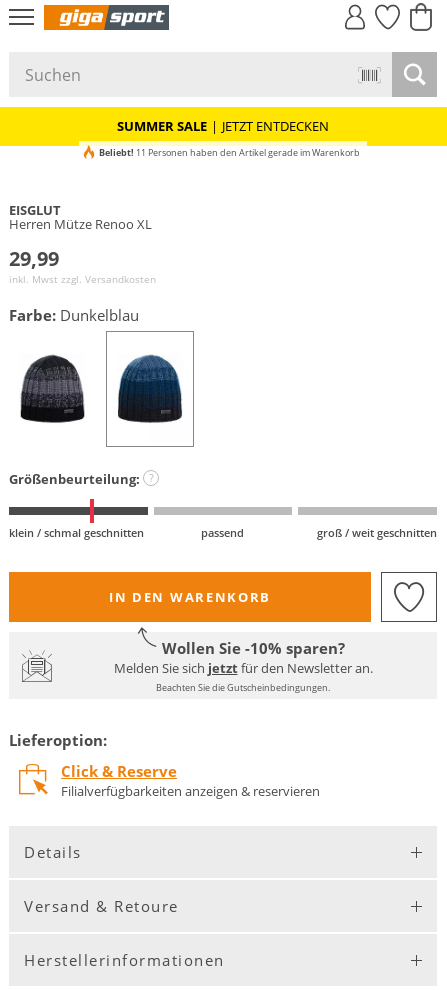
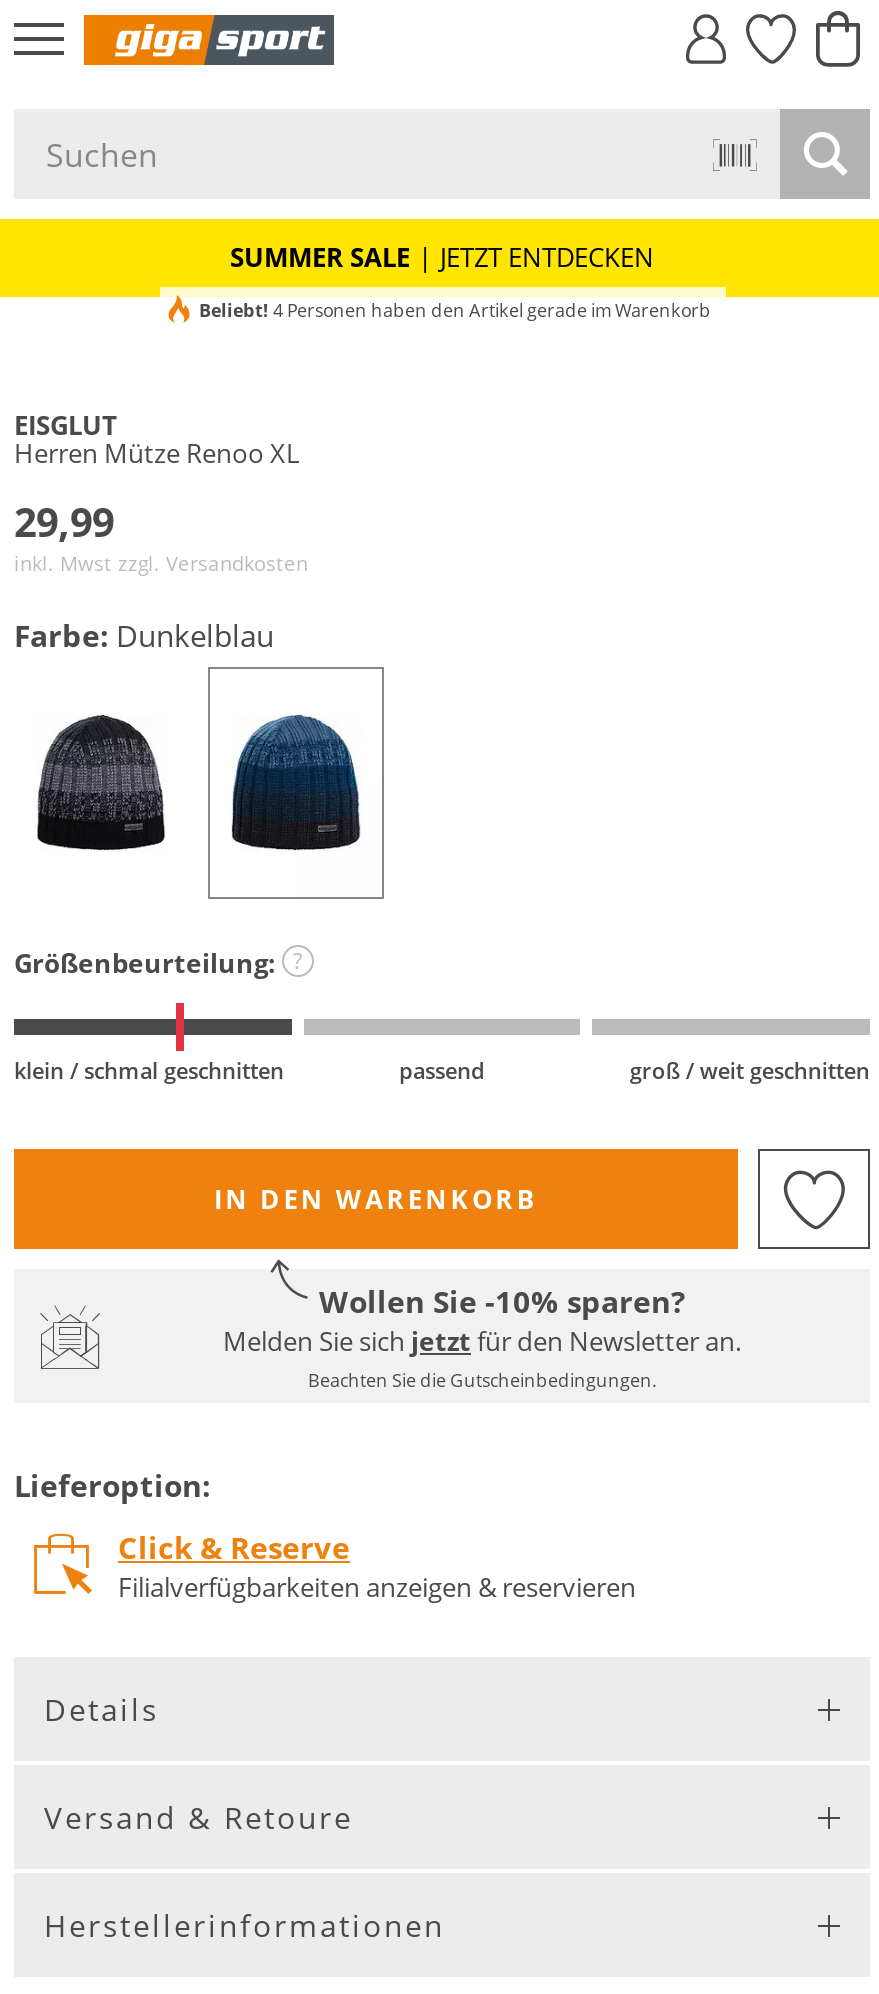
- Beliebt! 11 Personen haben den Artikel gerade im Warenkorb
+ Beliebt! 4 Personen haben den Artikel gerade im Warenkorb
